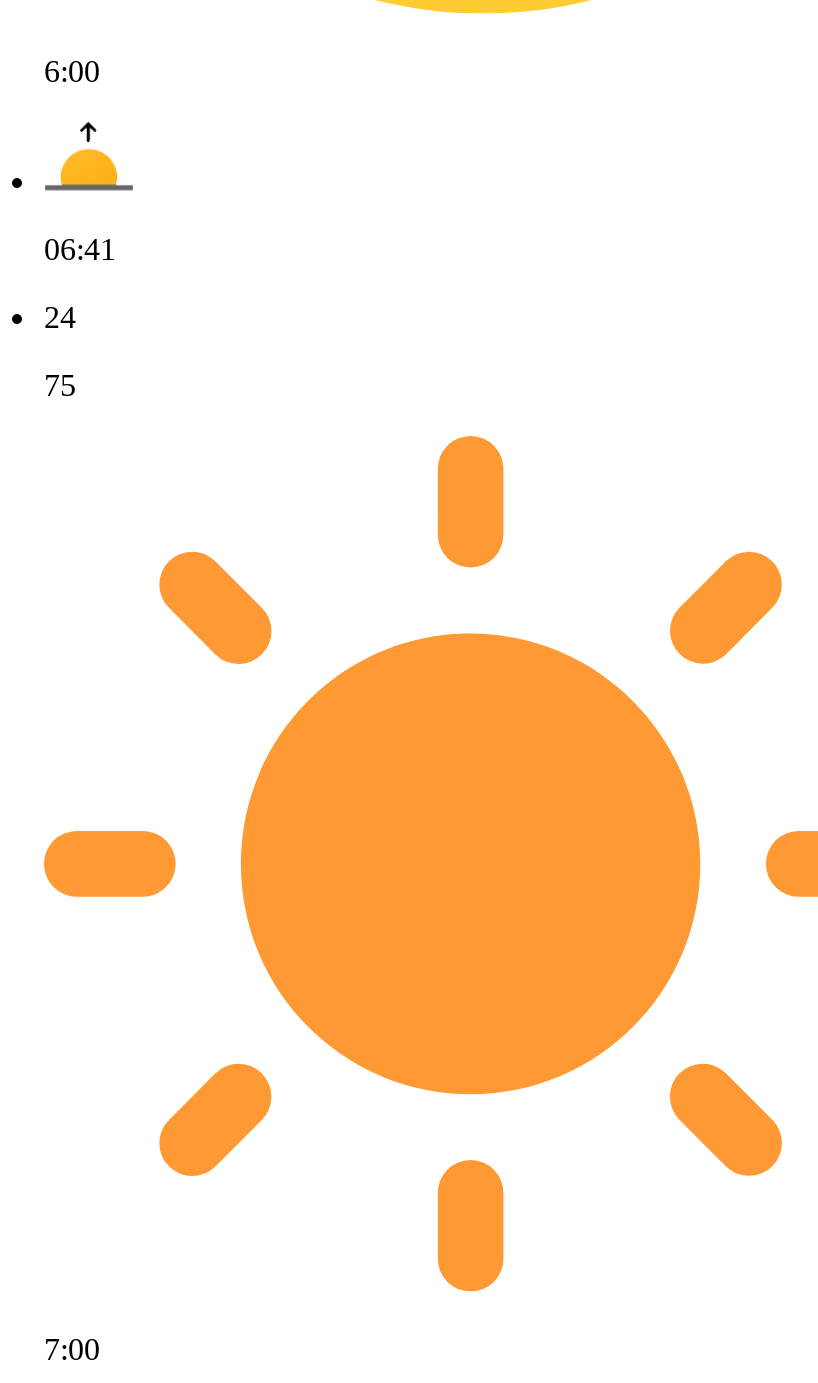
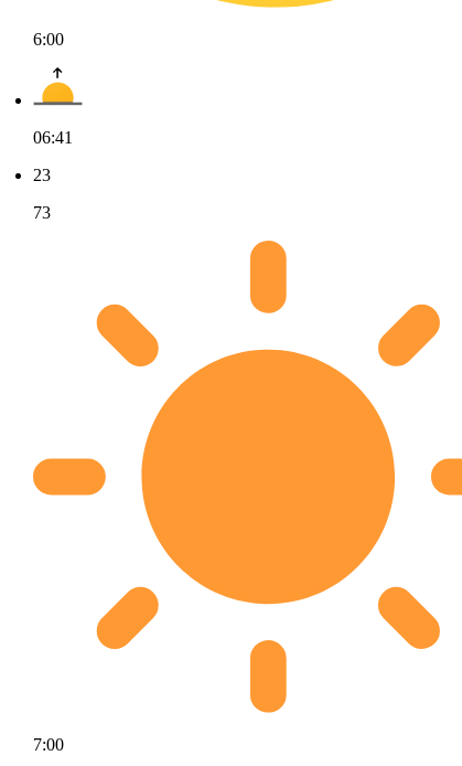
- 24
+ 23

- 75
+ 73
